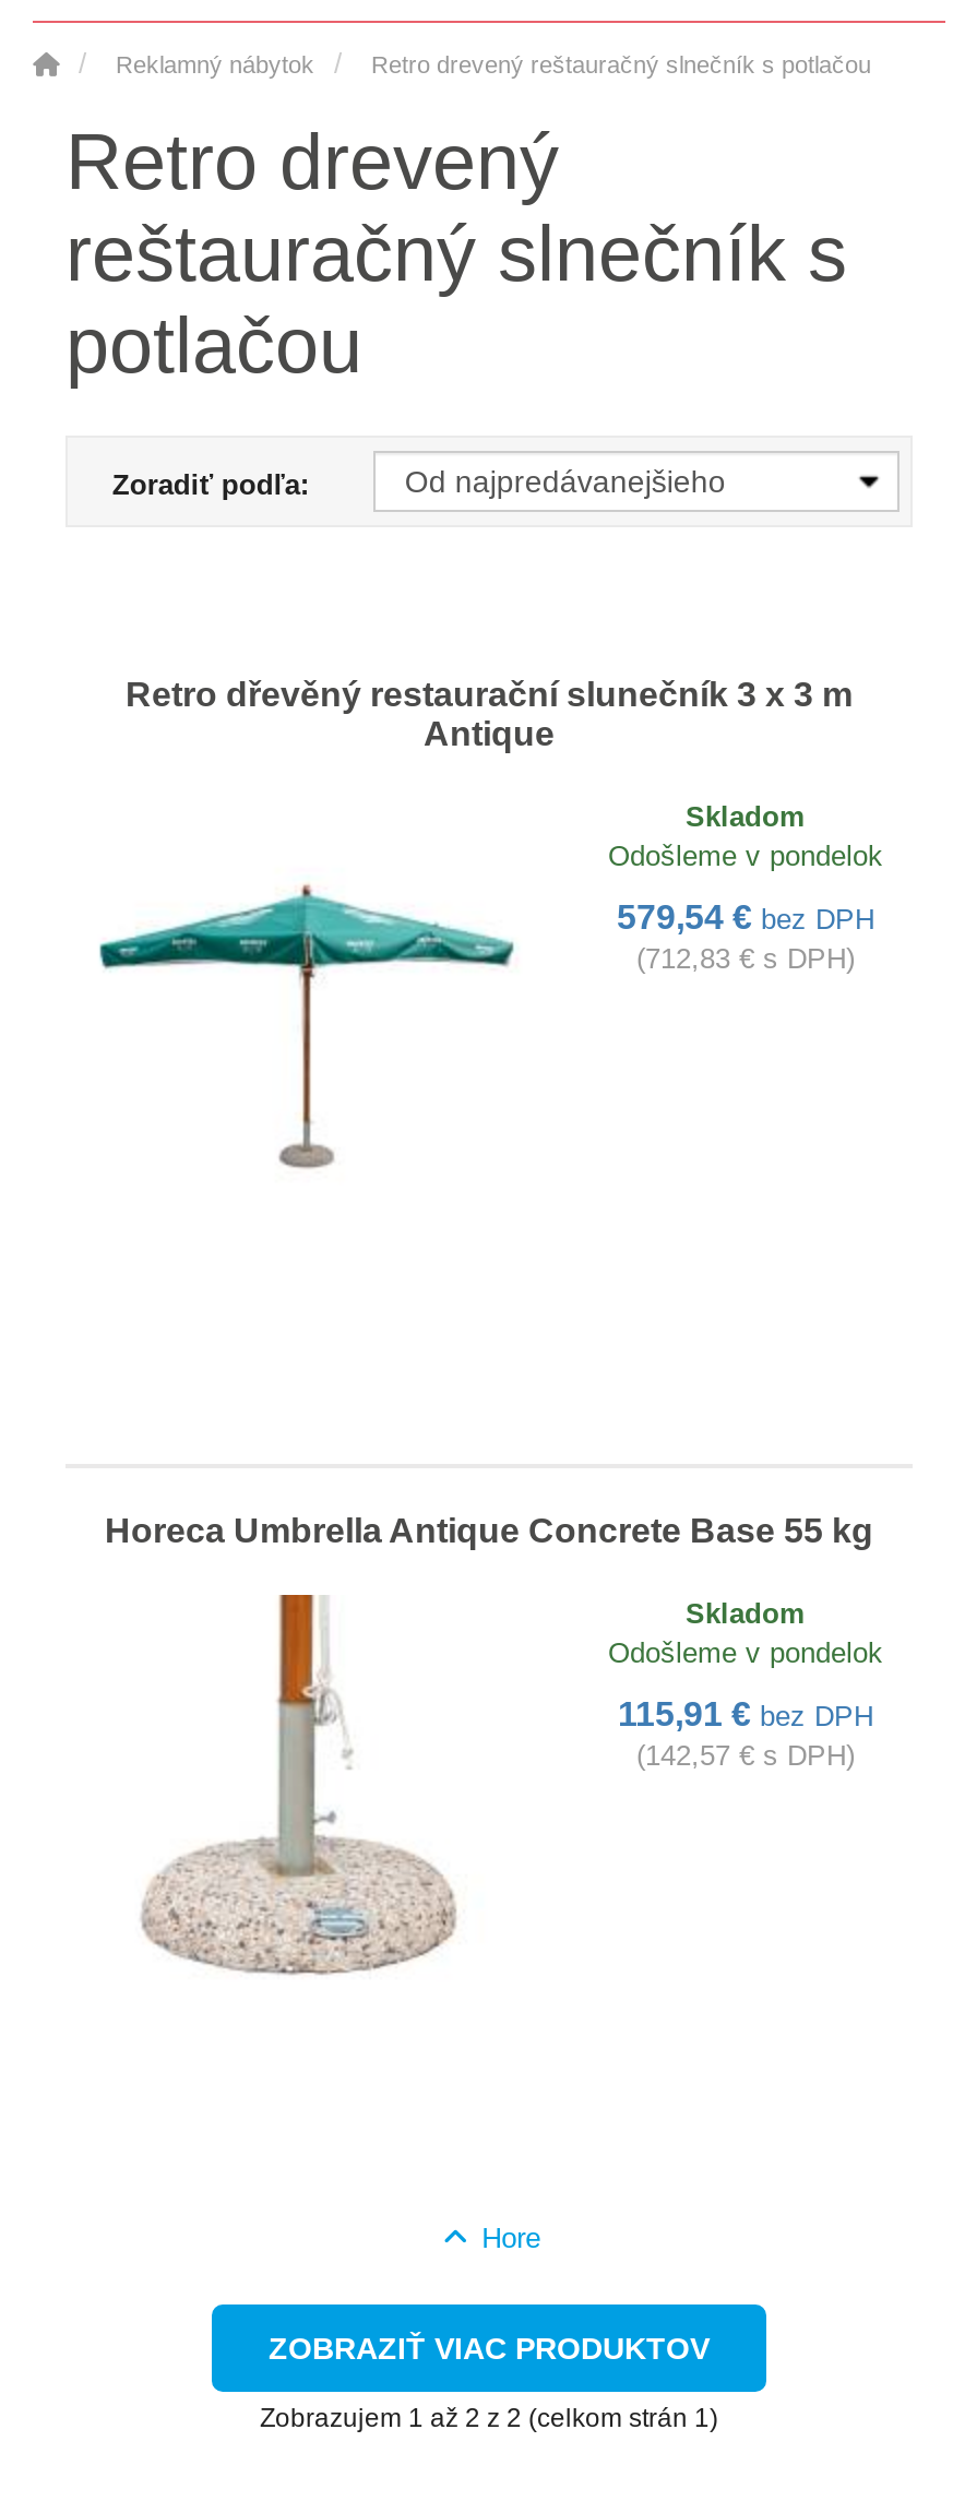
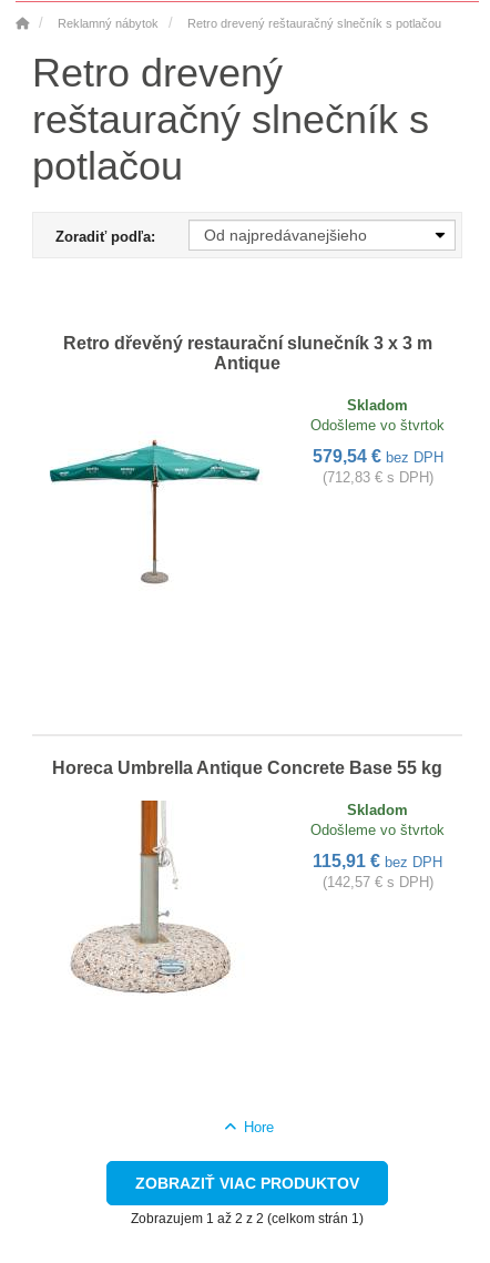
- Odošleme v pondelok
+ Odošleme vo štvrtok

- Odošleme v pondelok
+ Odošleme vo štvrtok
